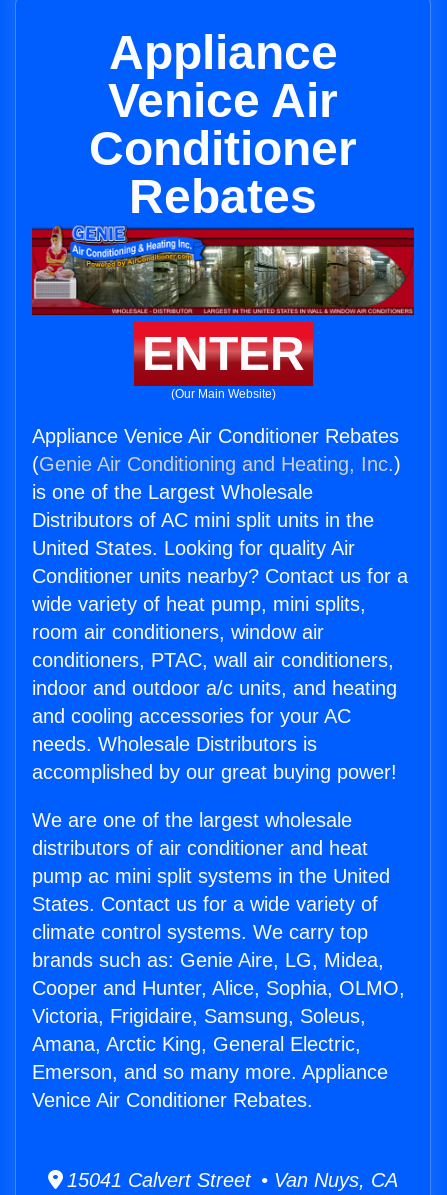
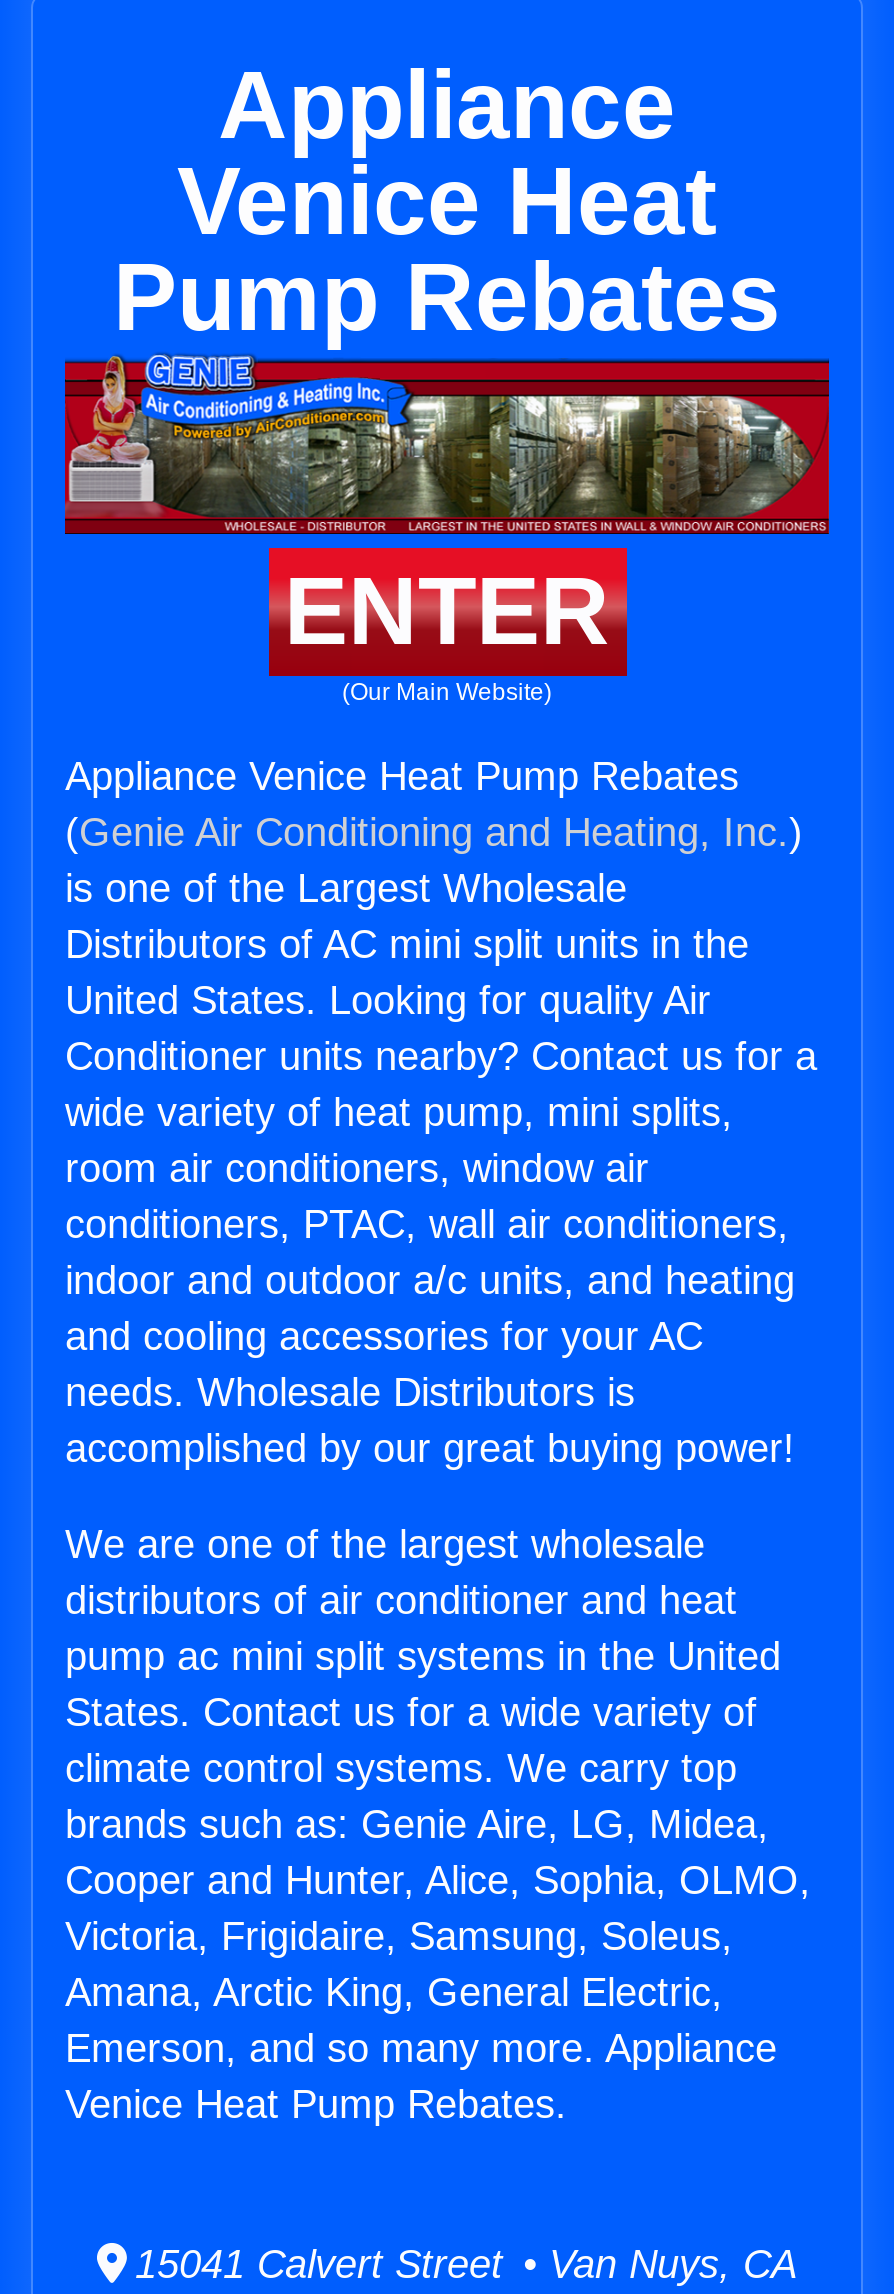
- Venice Air
- Conditioner
- Rebates
+ Venice Heat
+ Pump Rebates

- Appliance Venice Air Conditioner Rebates
+ Appliance Venice Heat Pump Rebates

- Venice Air Conditioner Rebates.
+ Venice Heat Pump Rebates.
